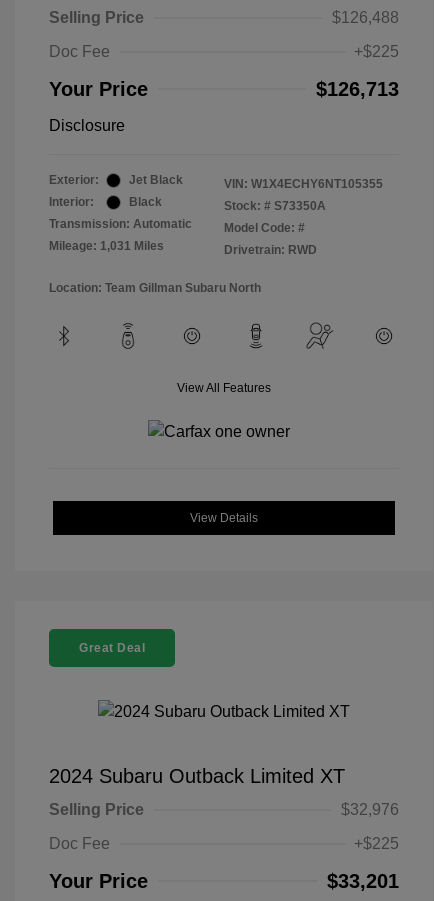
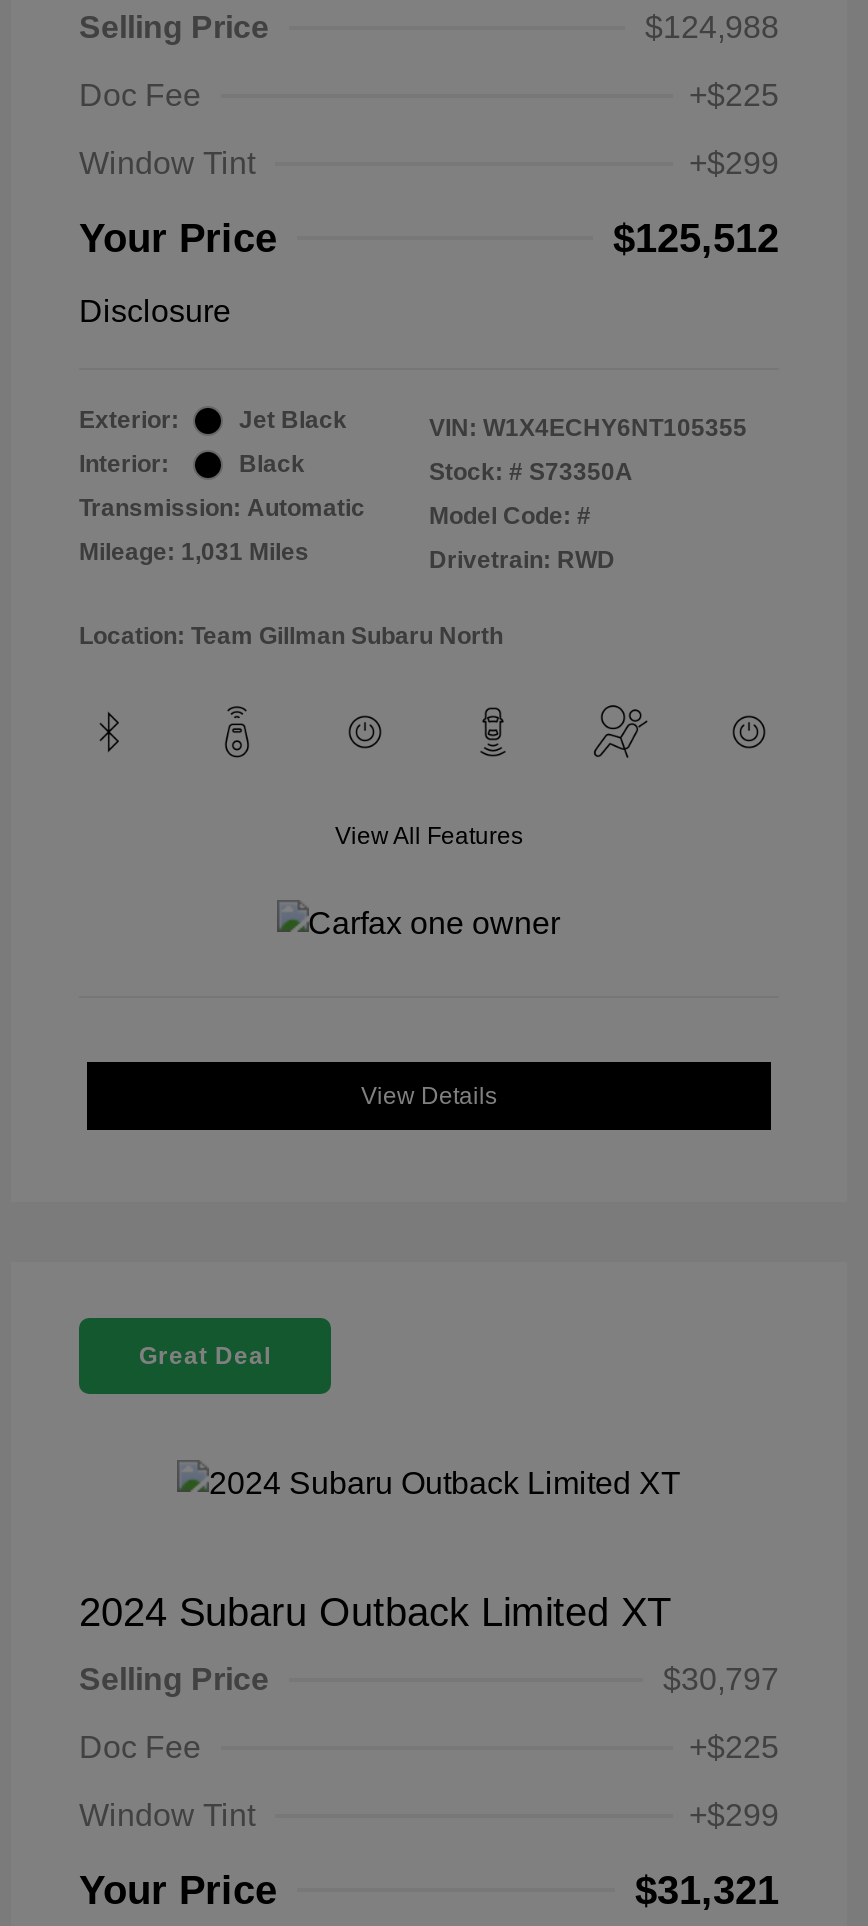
- $126,488
+ $124,988

+ Window Tint
+ +$299

- $126,713
+ $125,512

- $32,976
+ $30,797

+ Window Tint
+ +$299

- $33,201
+ $31,321
